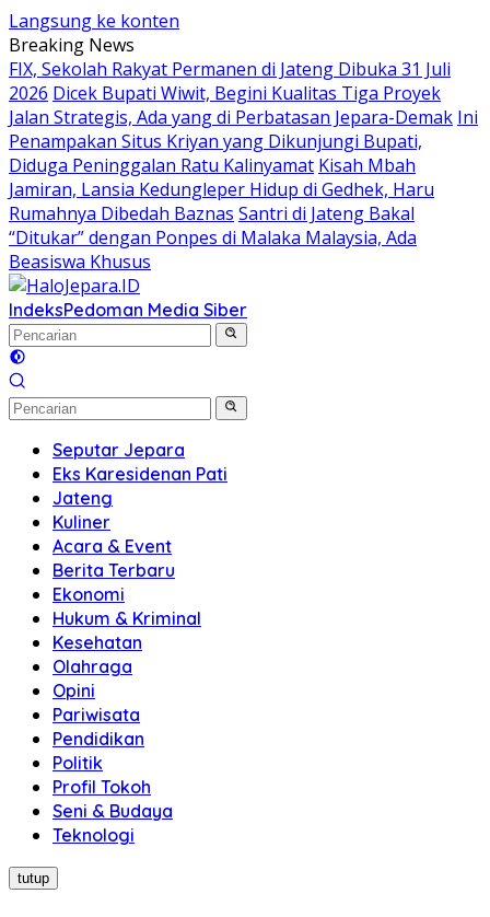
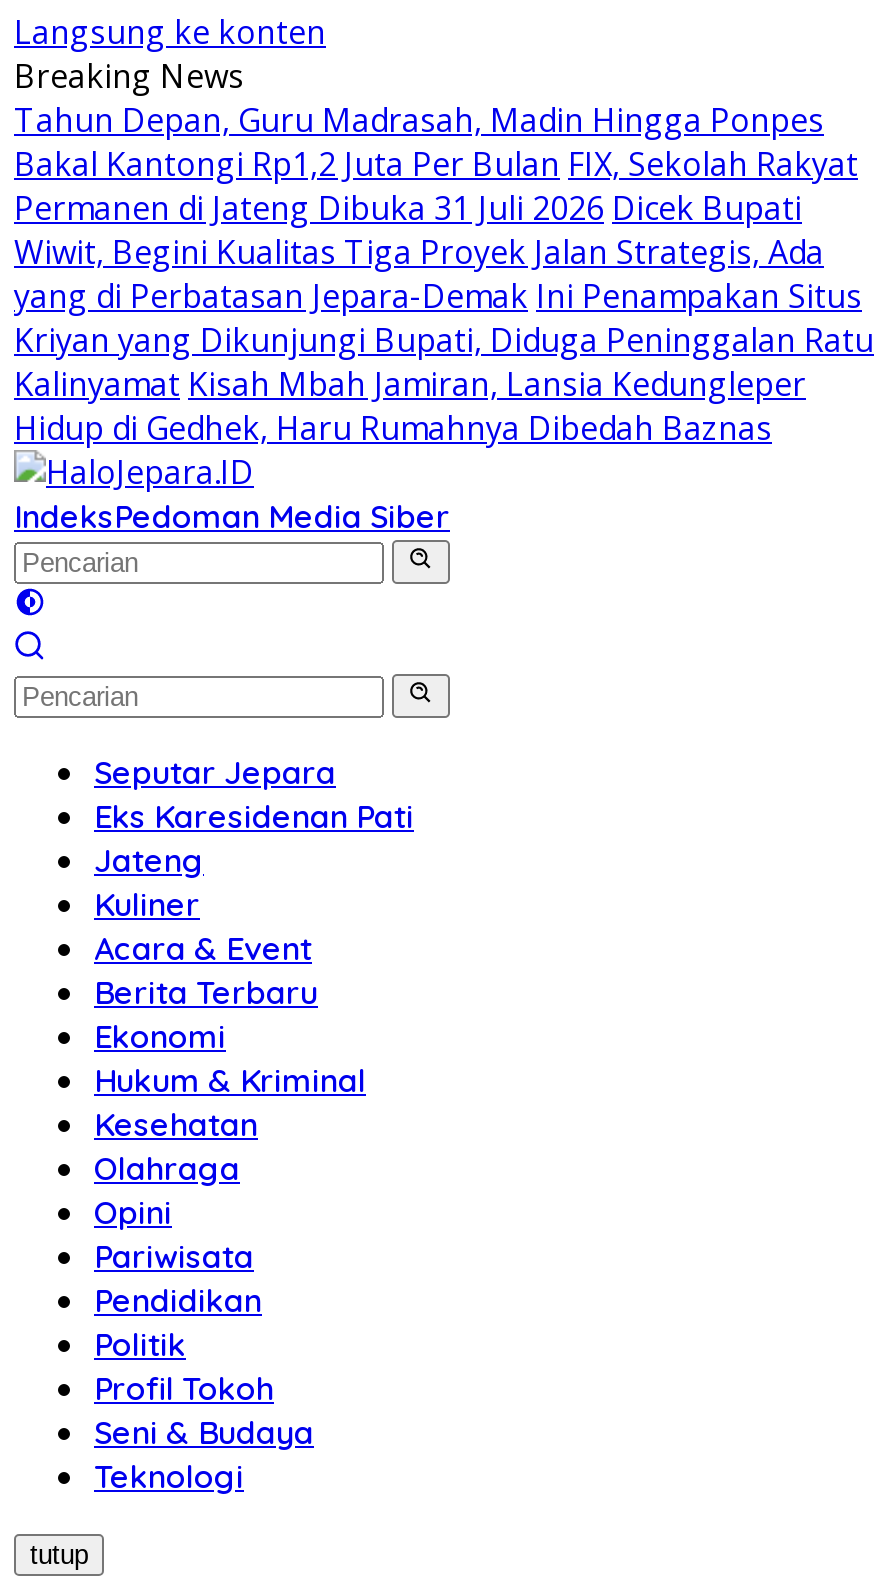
- FIX, Sekolah Rakyat Permanen di Jateng Dibuka 31 Juli
- 2026 Dicek Bupati Wiwit, Begini Kualitas Tiga Proyek
- Jalan Strategis, Ada yang di Perbatasan Jepara-Demak Ini
- Penampakan Situs Kriyan yang Dikunjungi Bupati,
- Diduga Peninggalan Ratu Kalinyamat Kisah Mbah
- Jamiran, Lansia Kedungleper Hidup di Gedhek, Haru
- Rumahnya Dibedah Baznas Santri di Jateng Bakal
- “Ditukar” dengan Ponpes di Malaka Malaysia, Ada
- Beasiswa Khusus
+ Tahun Depan, Guru Madrasah, Madin Hingga Ponpes
+ Bakal Kantongi Rp1,2 Juta Per Bulan FIX, Sekolah Rakyat
+ Permanen di Jateng Dibuka 31 Juli 2026 Dicek Bupati
+ Wiwit, Begini Kualitas Tiga Proyek Jalan Strategis, Ada
+ yang di Perbatasan Jepara-Demak Ini Penampakan Situs
+ Kriyan yang Dikunjungi Bupati, Diduga Peninggalan Ratu
+ Kalinyamat Kisah Mbah Jamiran, Lansia Kedungleper
+ Hidup di Gedhek, Haru Rumahnya Dibedah Baznas
